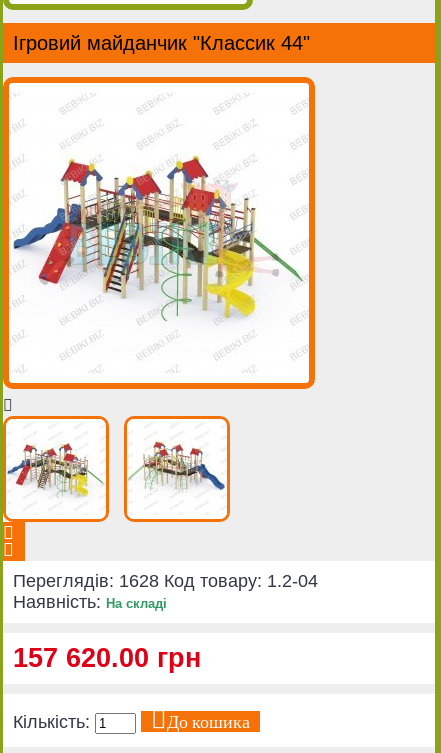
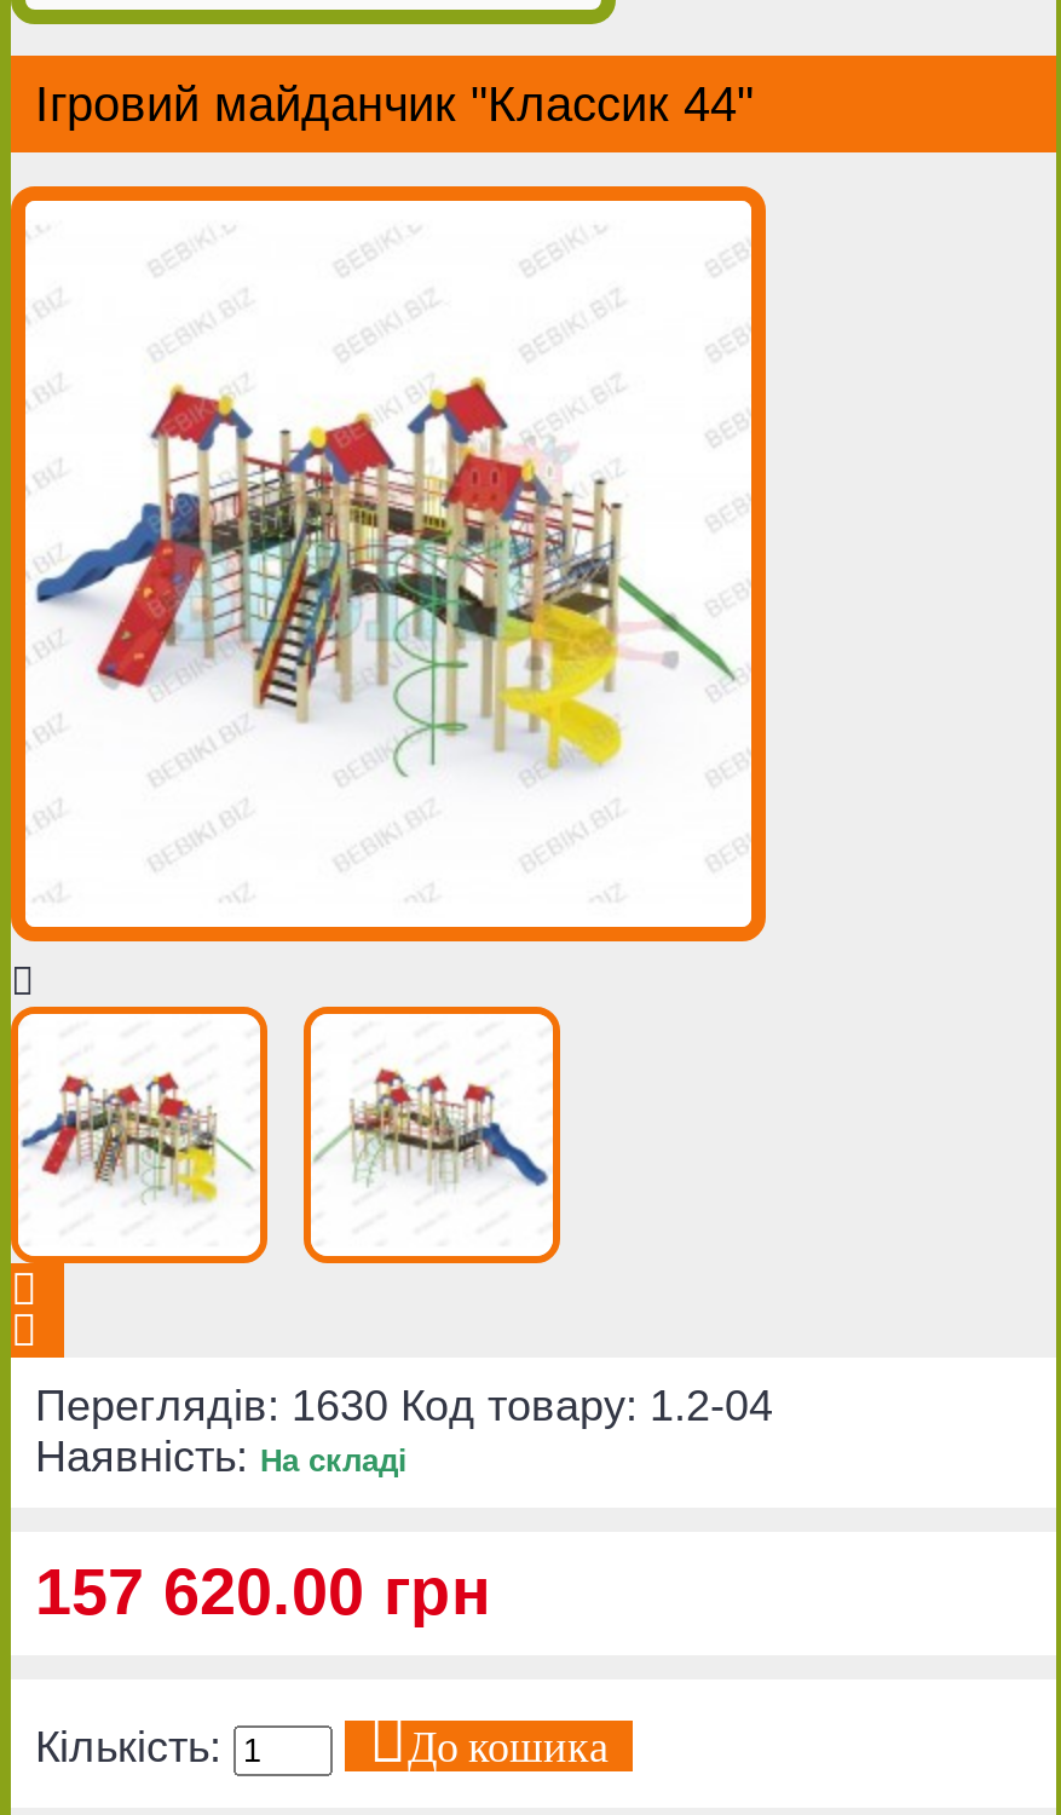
- Переглядів: 1628 Код товару: 1.2-04
+ Переглядів: 1630 Код товару: 1.2-04
